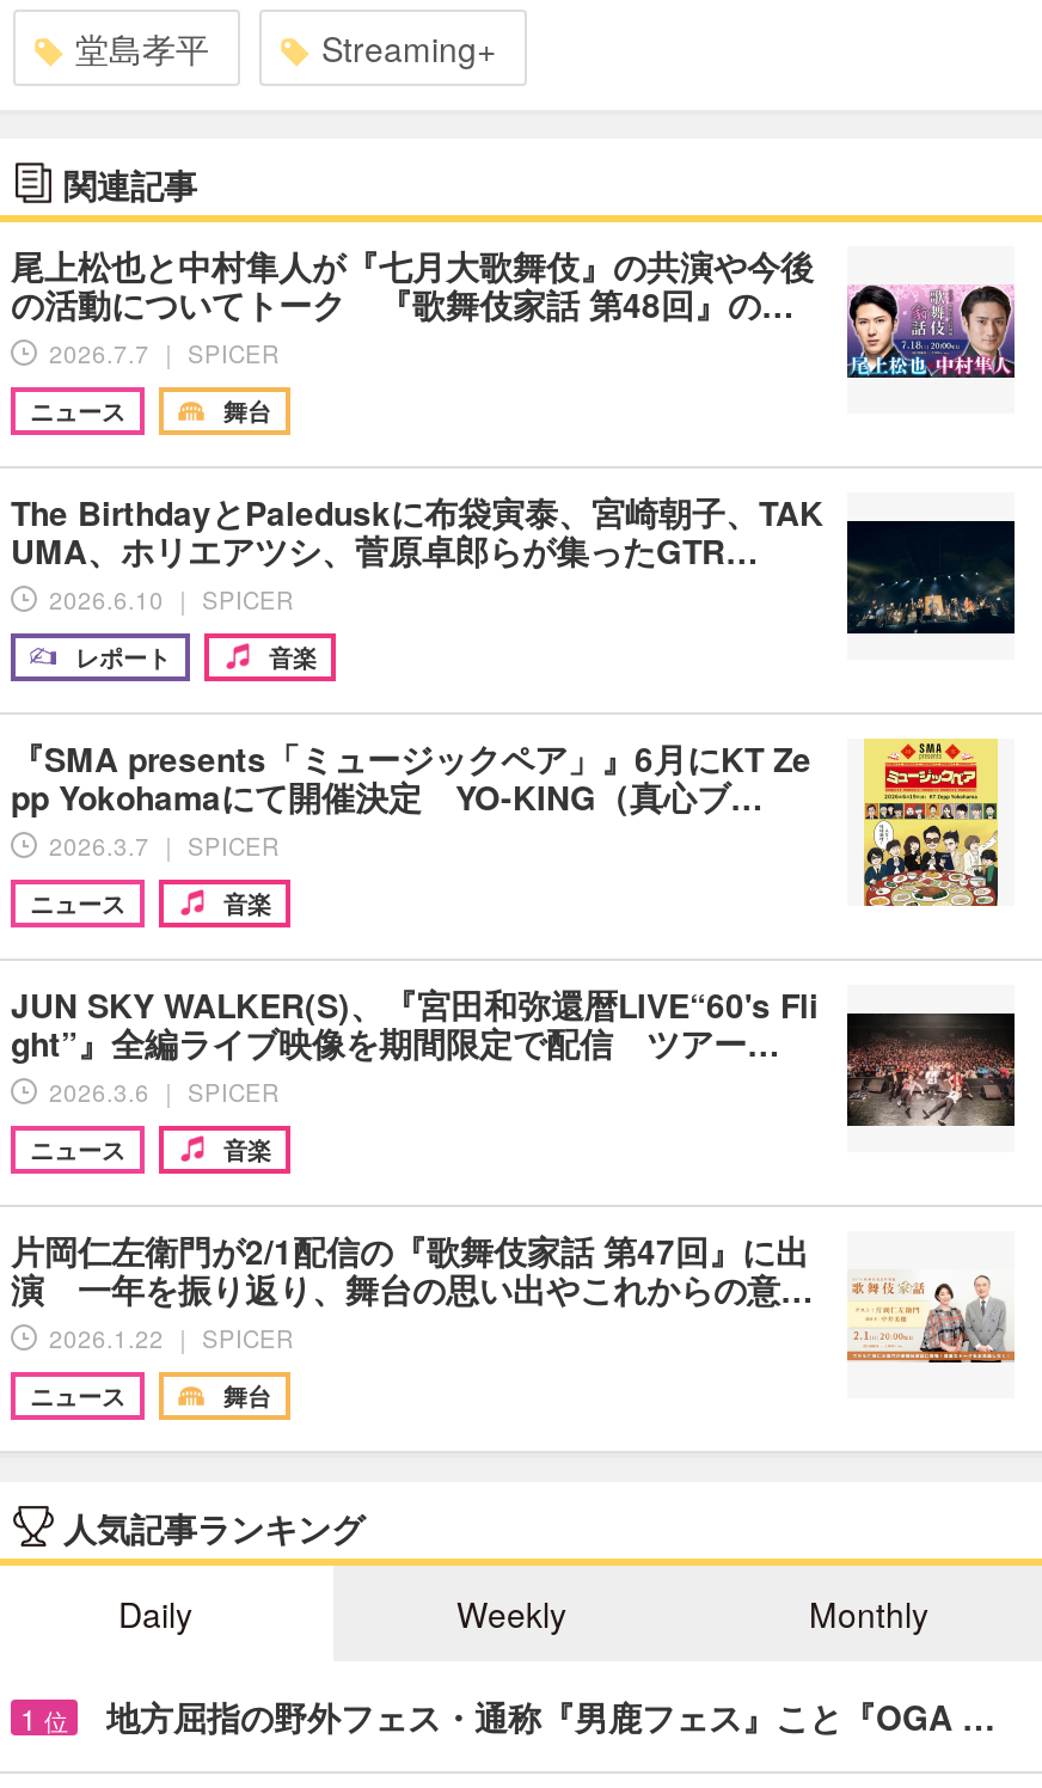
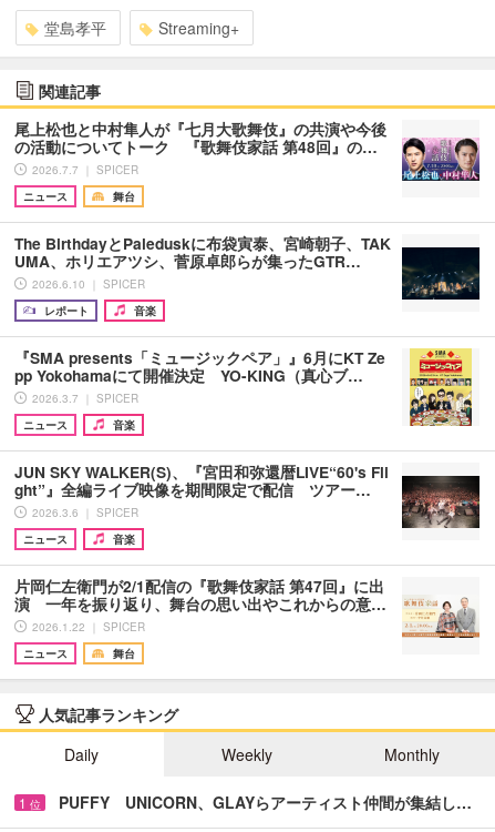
- 地方屈指の野外フェス・通称『男鹿フェス』こと『OGA …
+ PUFFY UNICORN、GLAYらアーティスト仲間が集結し…
